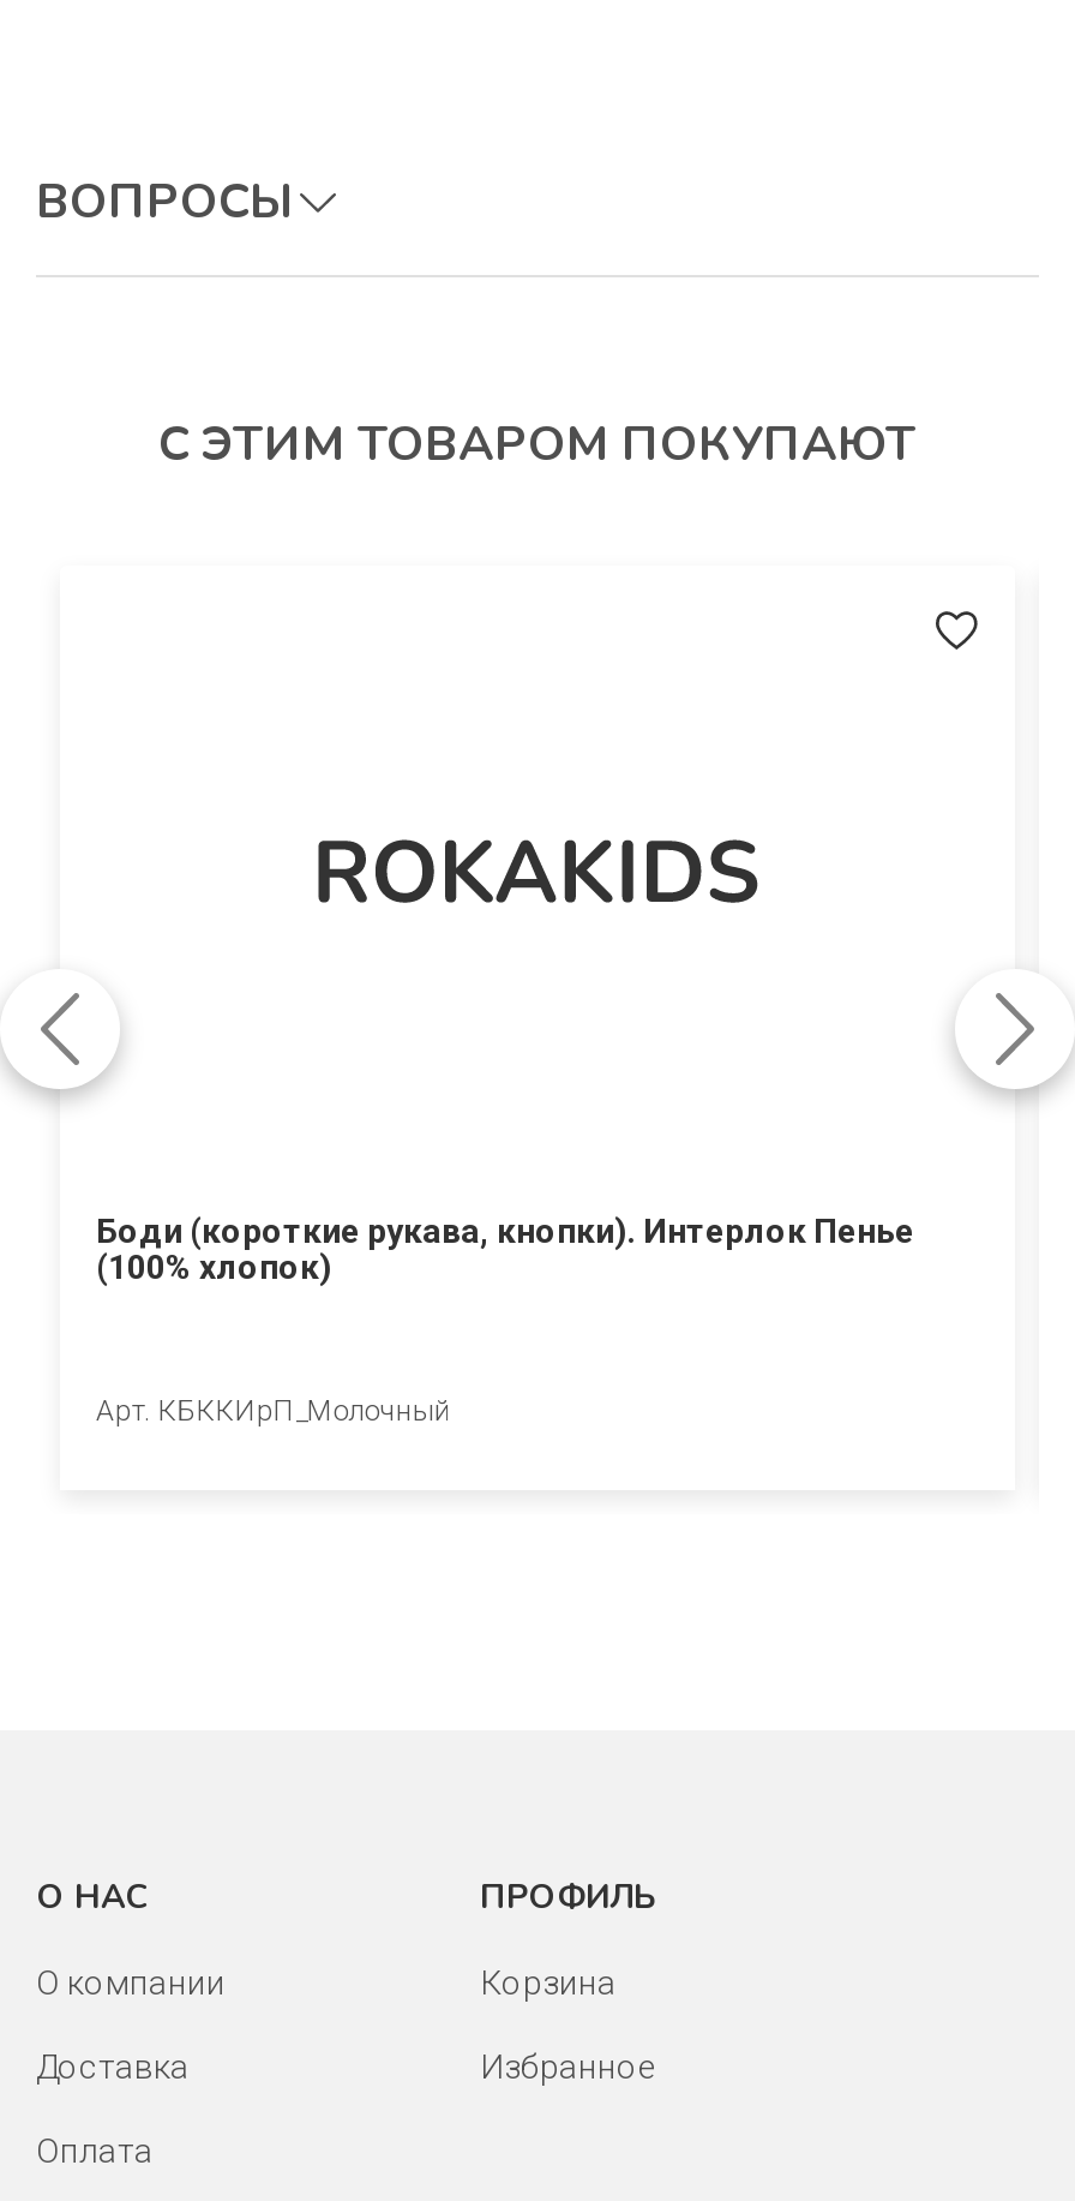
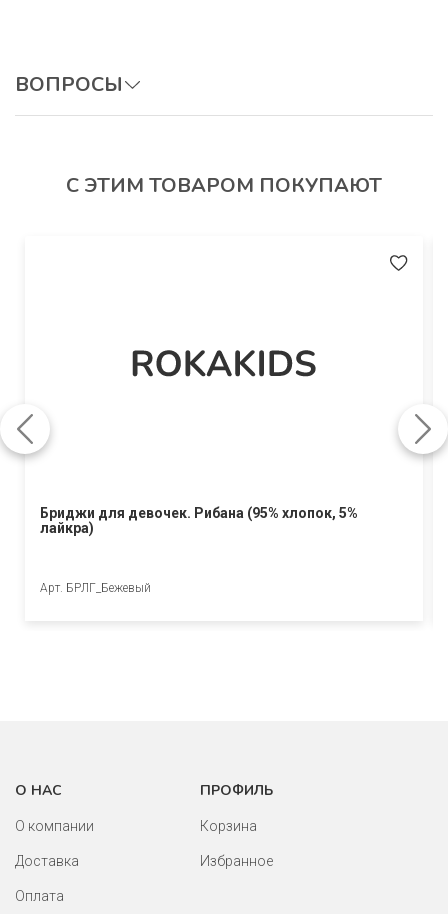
- Боди (короткие рукава, кнопки). Интерлок Пенье
- (100% хлопок)
+ Бриджи для девочек. Рибана (95% хлопок, 5%
+ лайкра)

- Арт. КБККИрП_Молочный
+ Арт. БРЛГ_Бежевый
